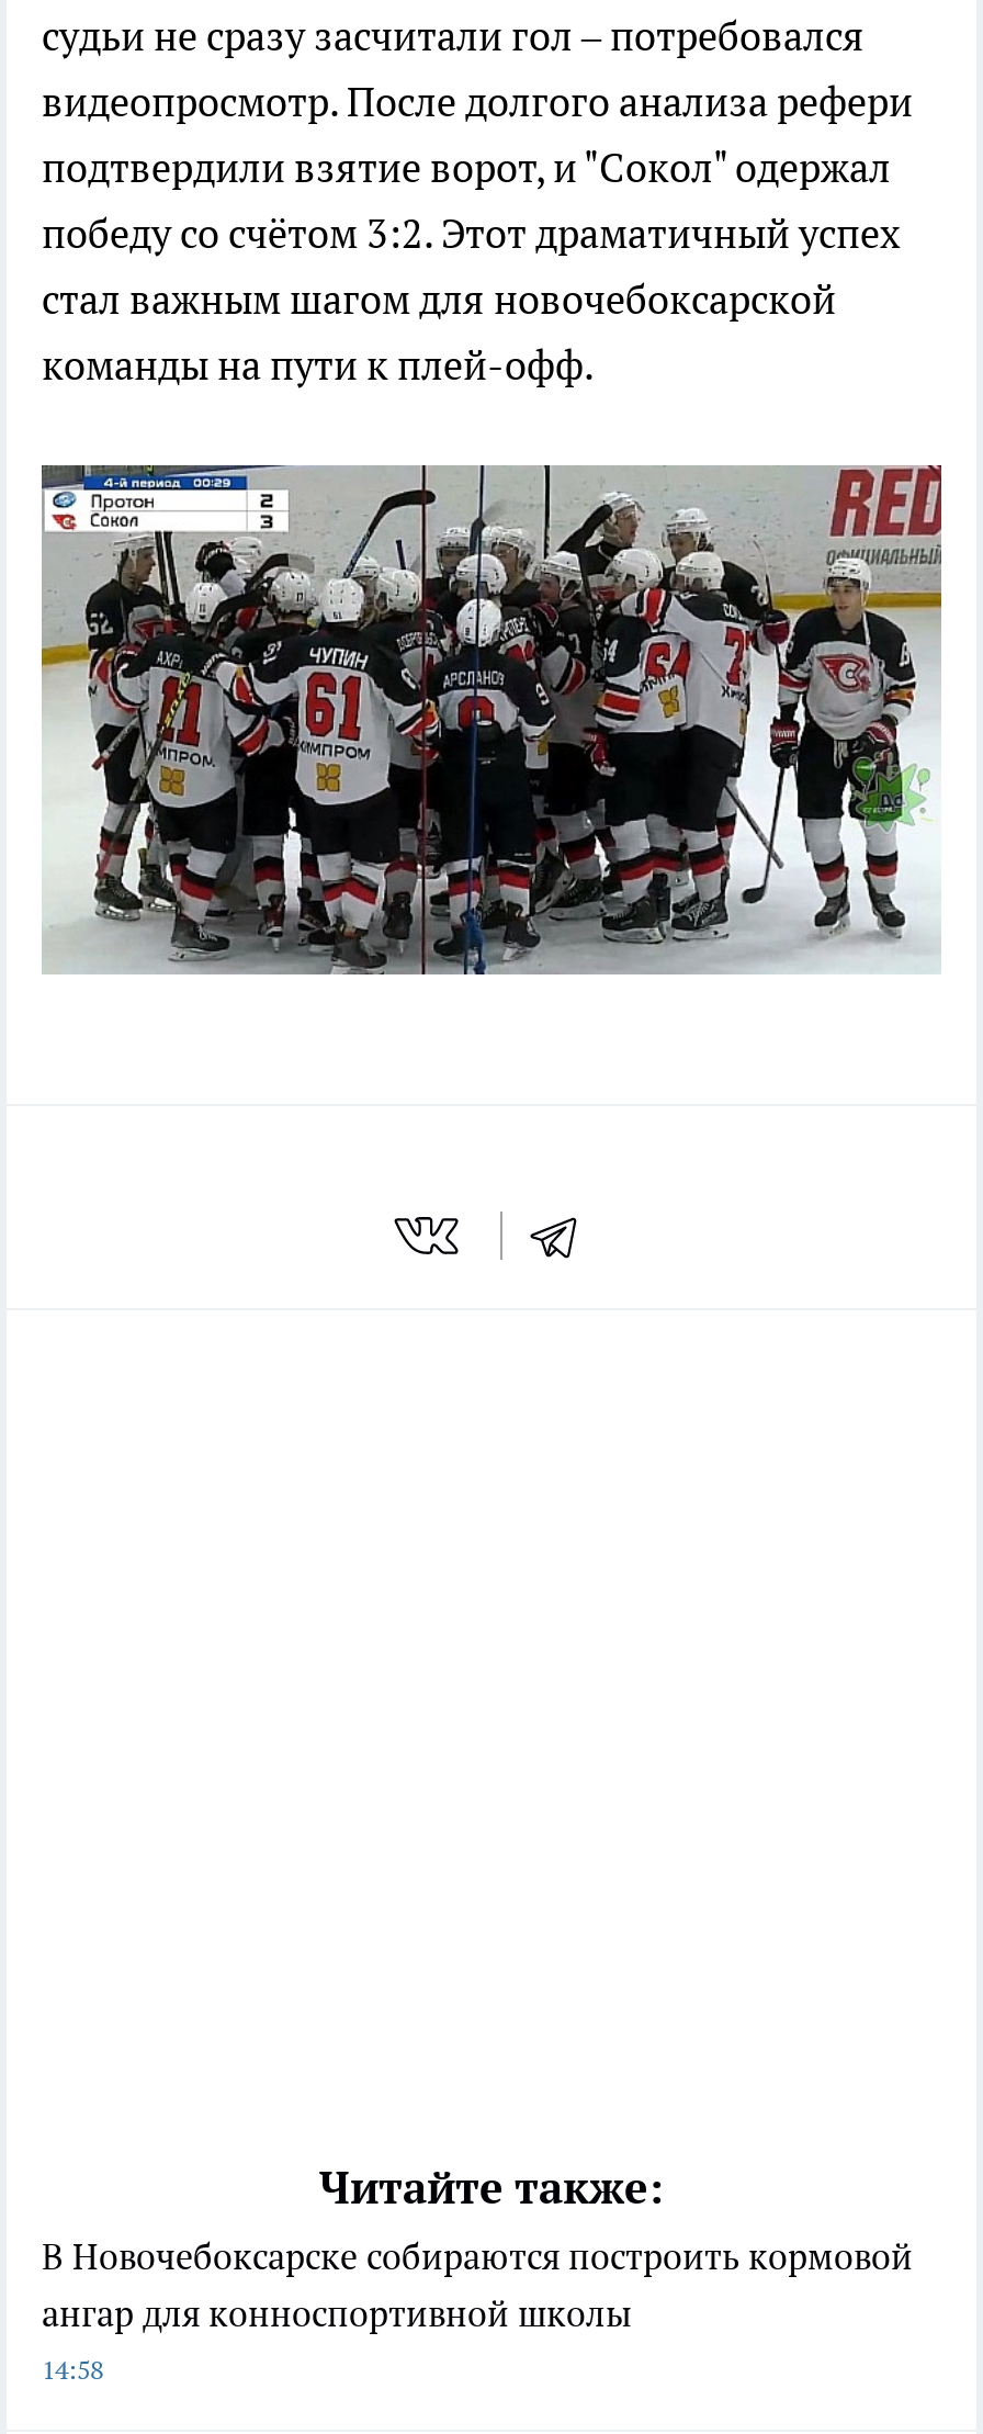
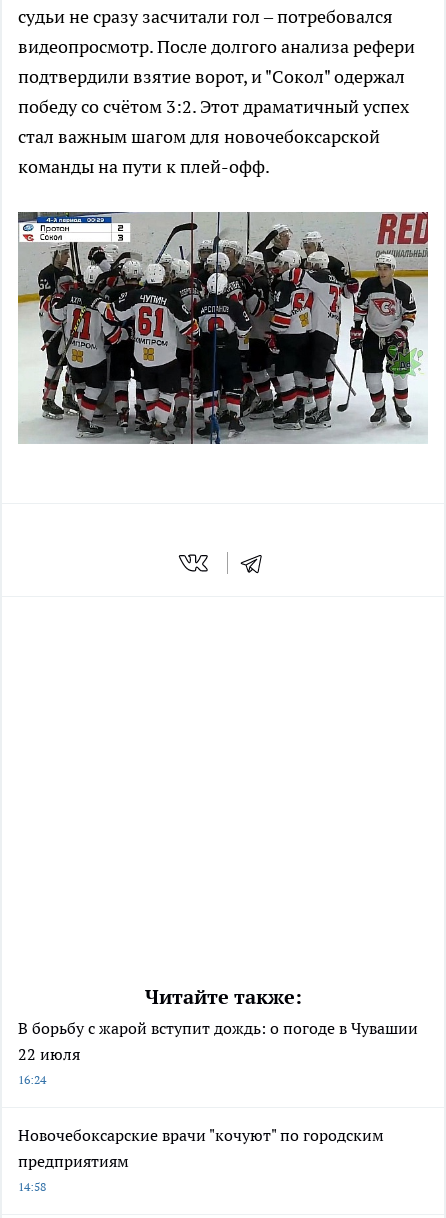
- В Новочебоксарске собираются построить кормовой
- ангар для конноспортивной школы
+ В борьбу с жарой вступит дождь: о погоде в Чувашии
+ 22 июля
+ 16:24
+ Новочебоксарские врачи "кочуют" по городским
+ предприятиям
